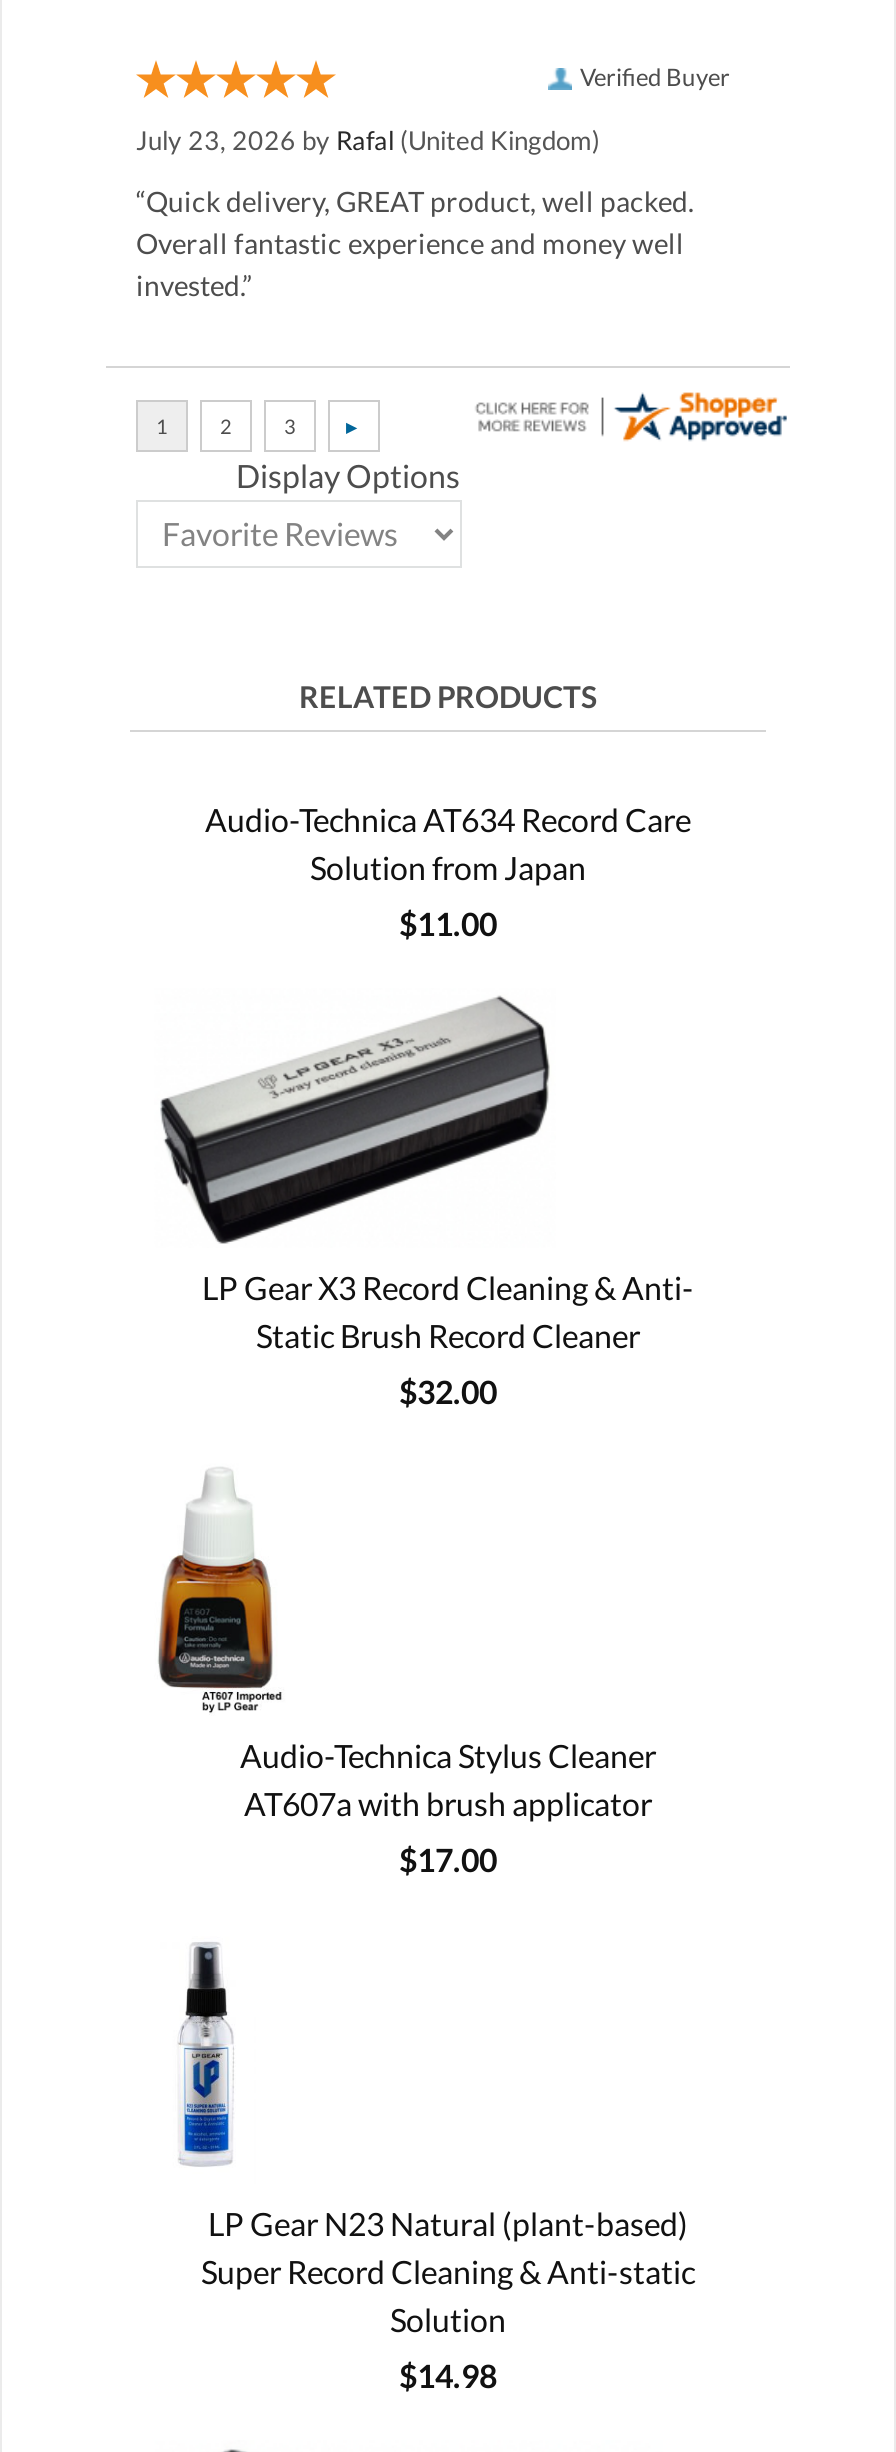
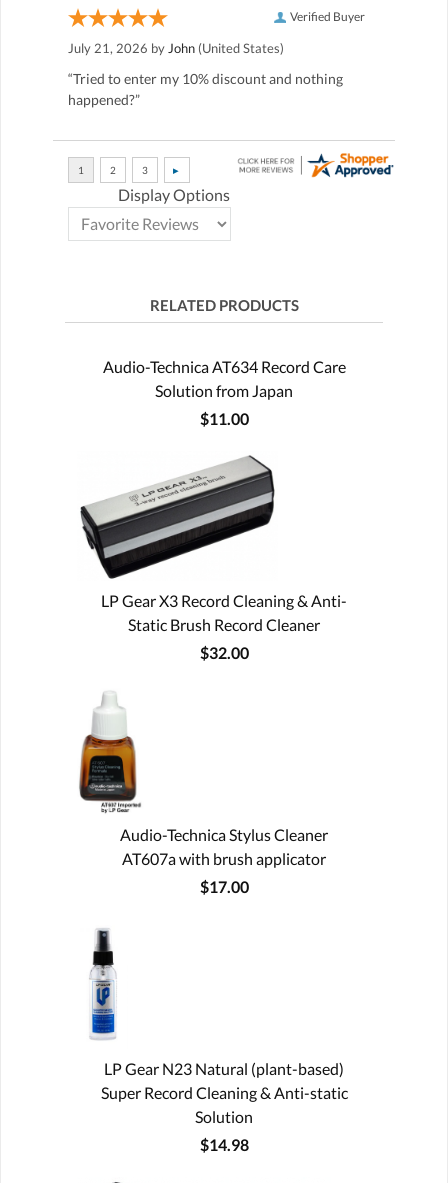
- July 23, 2026 by Rafal (United Kingdom)
+ July 21, 2026 by John (United States)

- “Quick delivery, GREAT product, well packed.
- Overall fantastic experience and money well
- invested.”
+ “Tried to enter my 10% discount and nothing
+ happened?”
